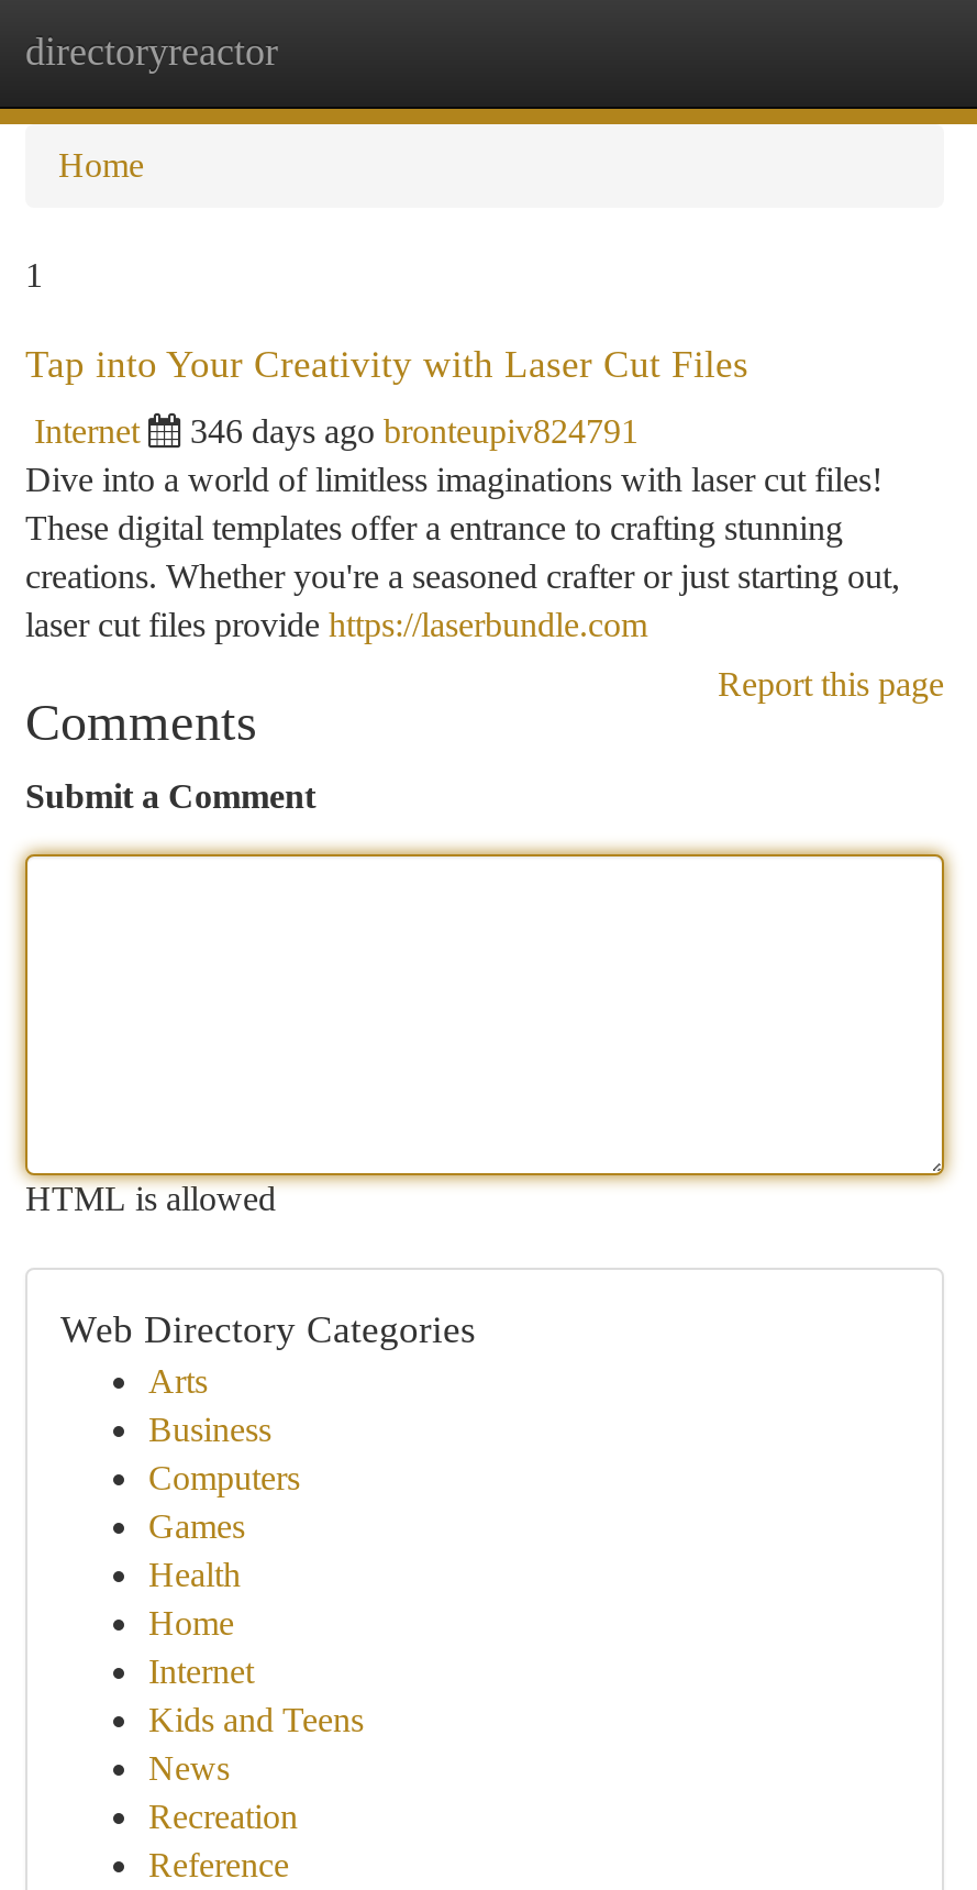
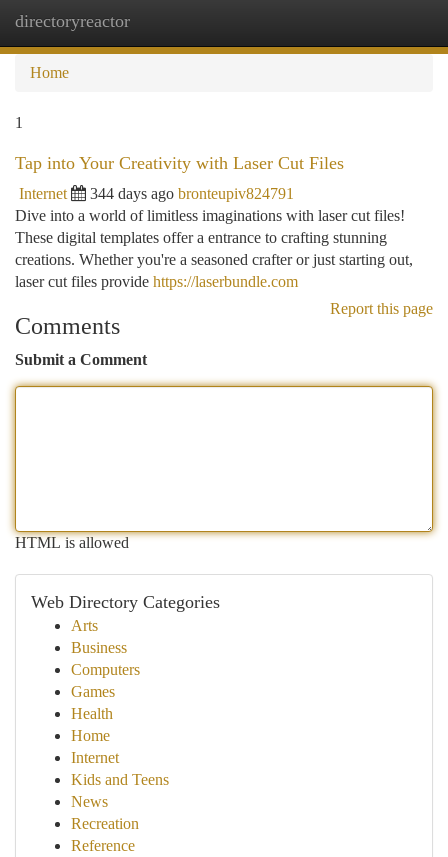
- 346 days ago bronteupiv824791
+ 344 days ago bronteupiv824791
